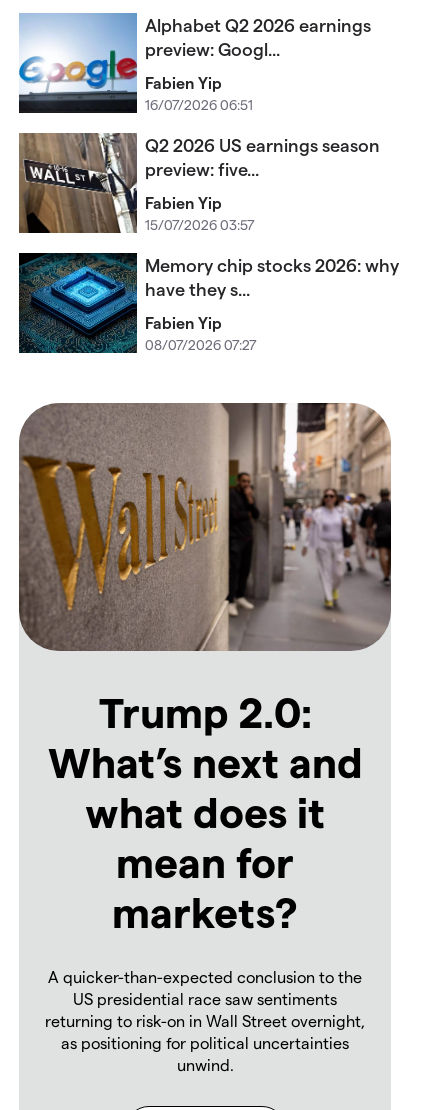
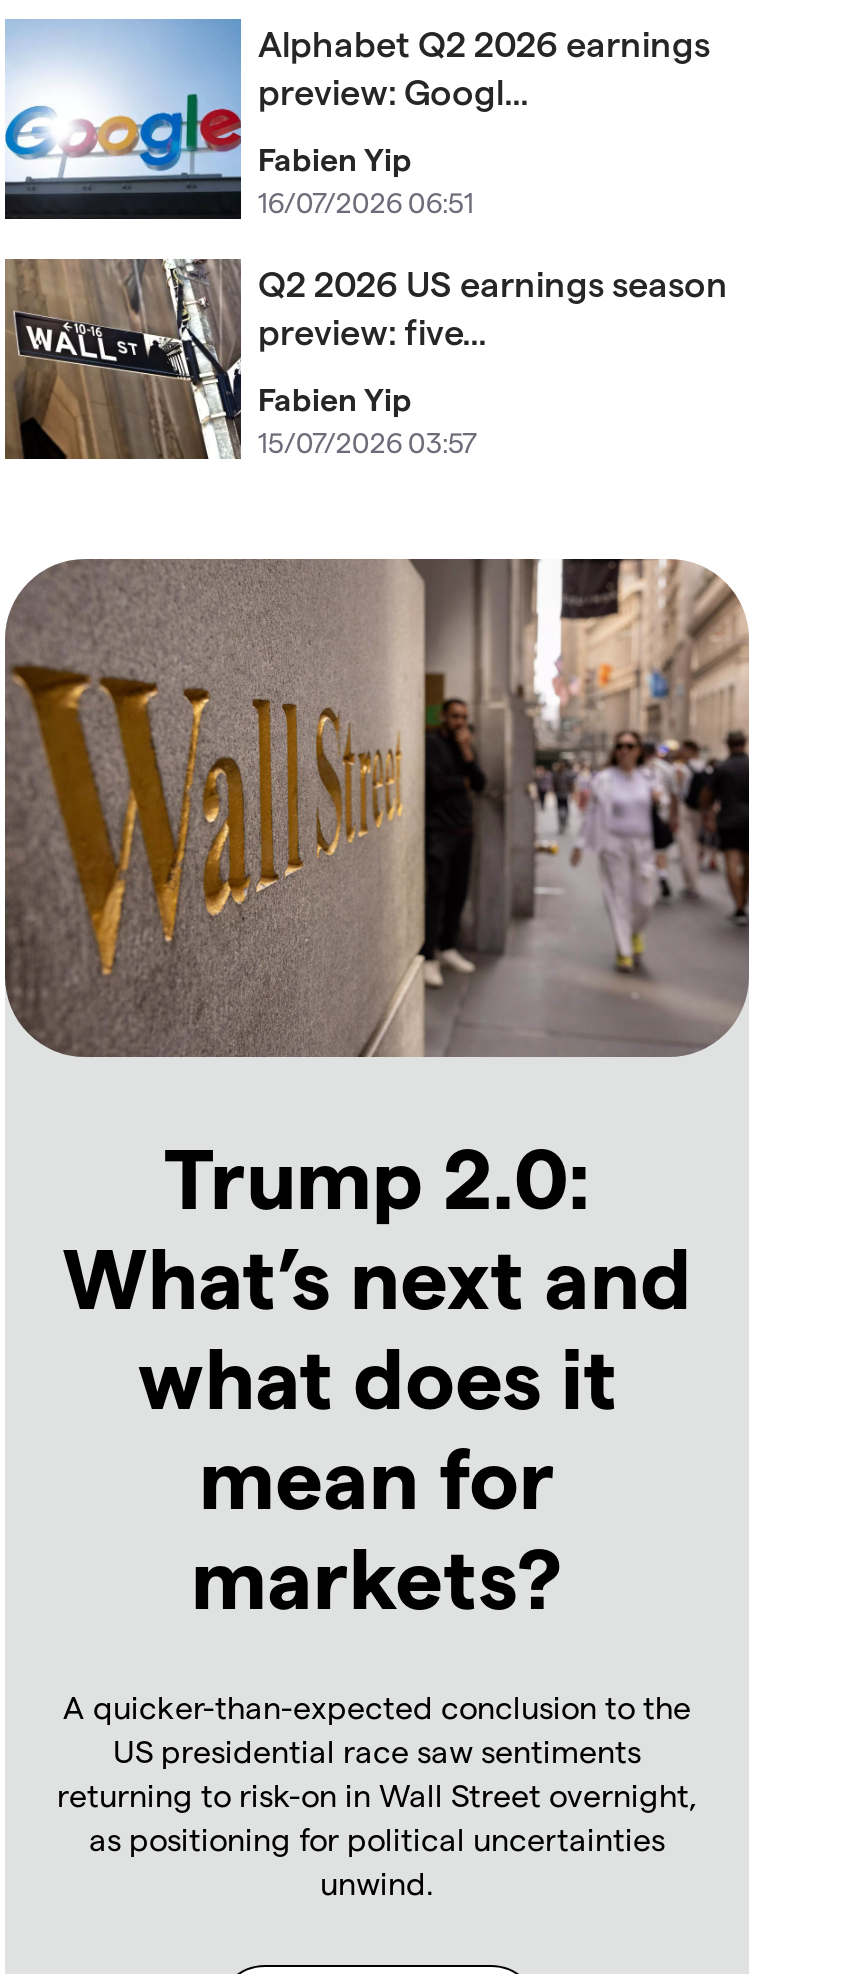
- [image]
- Memory chip stocks 2026: why
- have they s...
- Fabien Yip
- 08/07/2026 07:27
